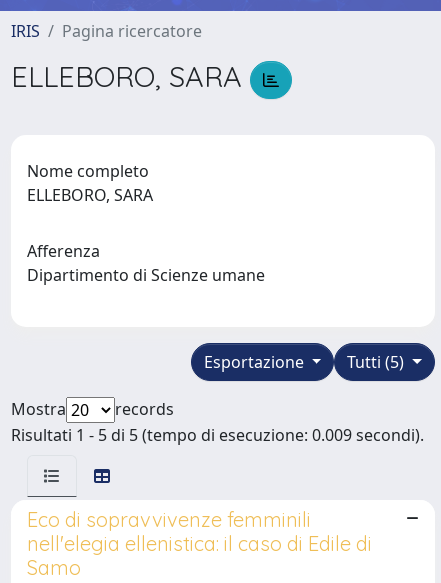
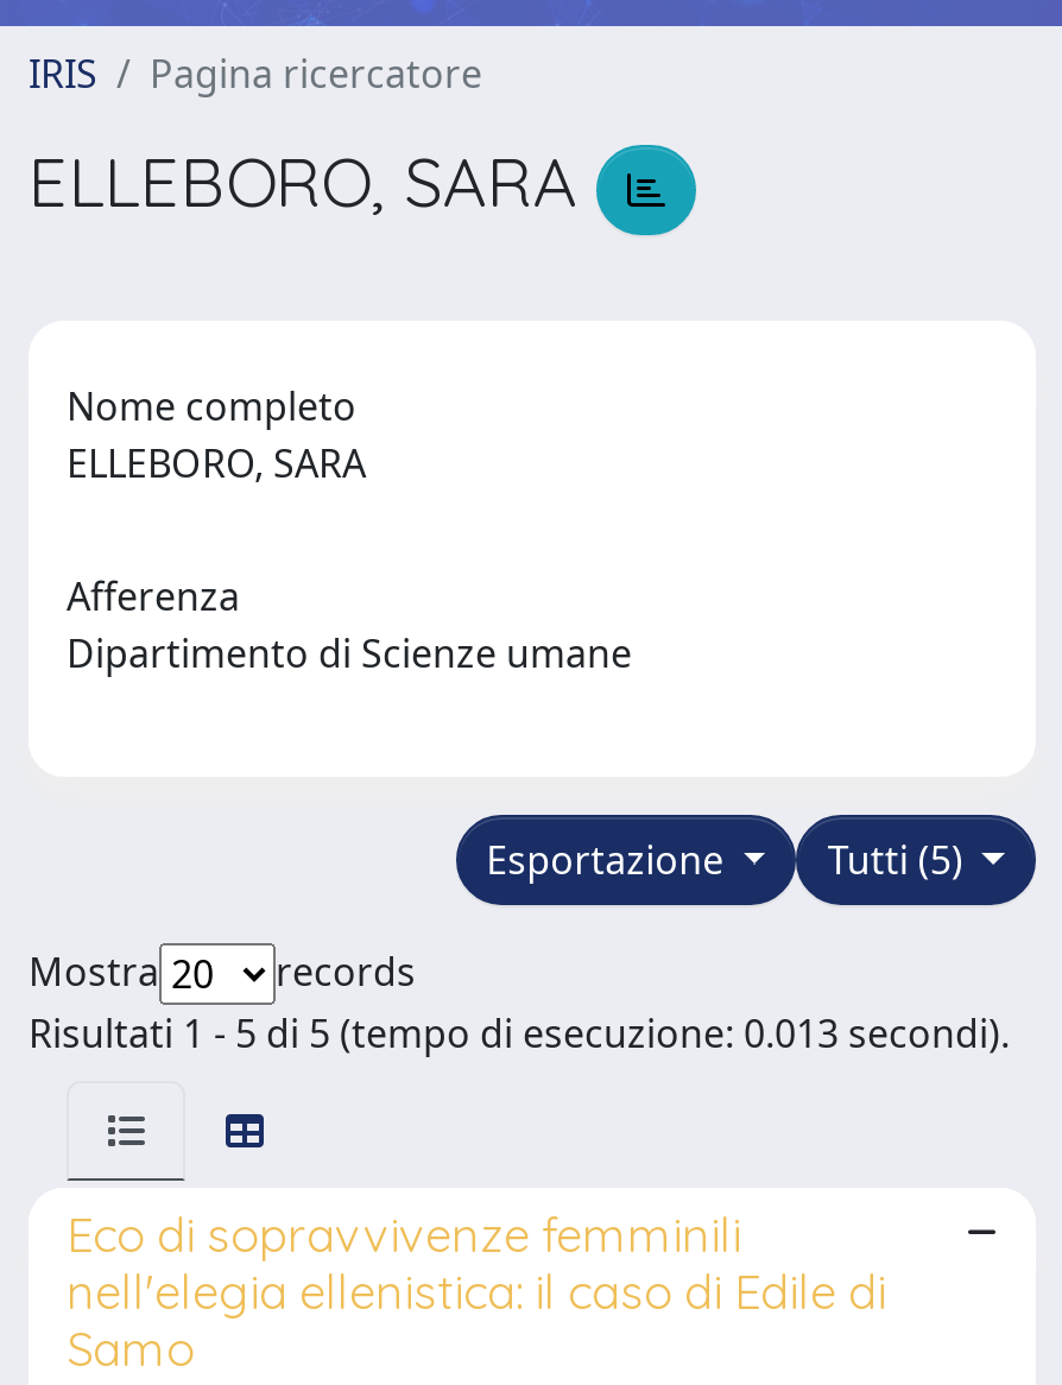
- Risultati 1 - 5 di 5 (tempo di esecuzione: 0.009 secondi).
+ Risultati 1 - 5 di 5 (tempo di esecuzione: 0.013 secondi).
